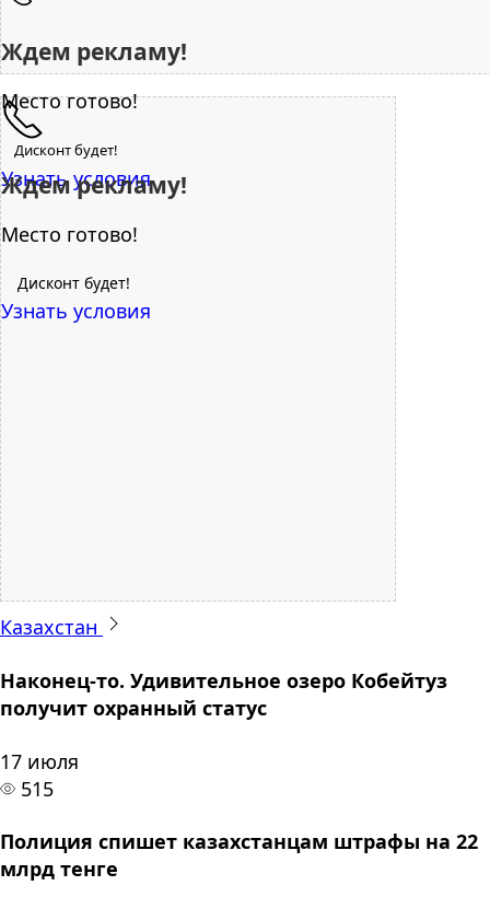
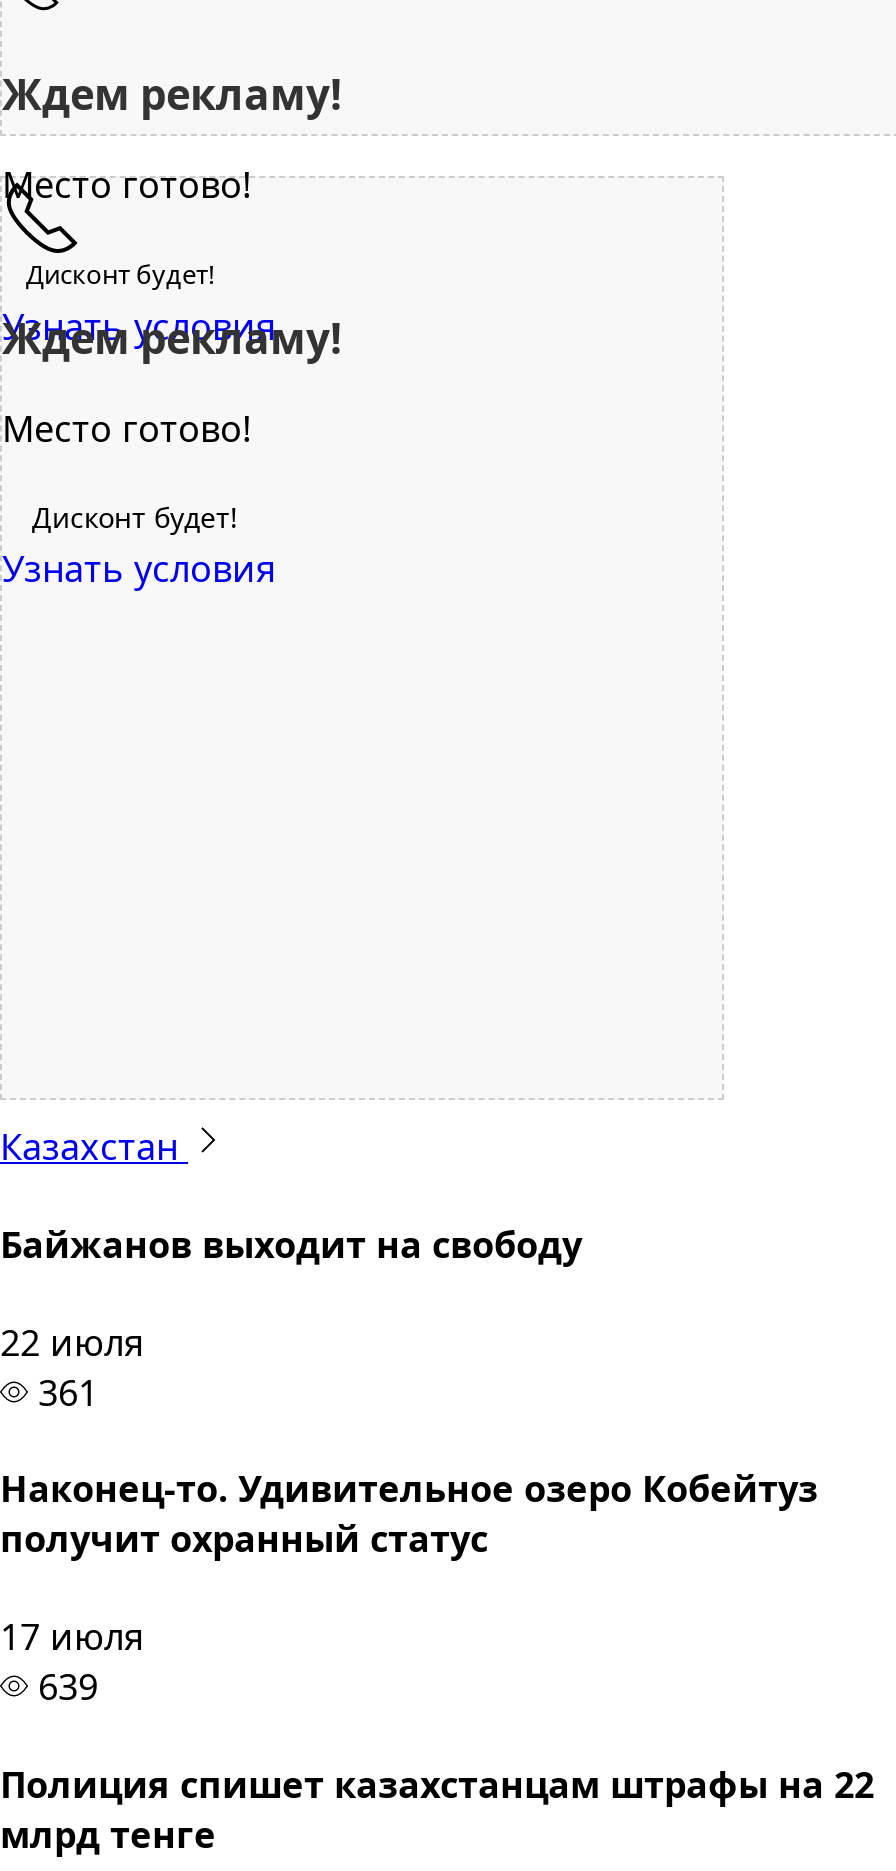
+ Байжанов выходит на свободу
+ 22 июля
+ 361

- 515
+ 639
